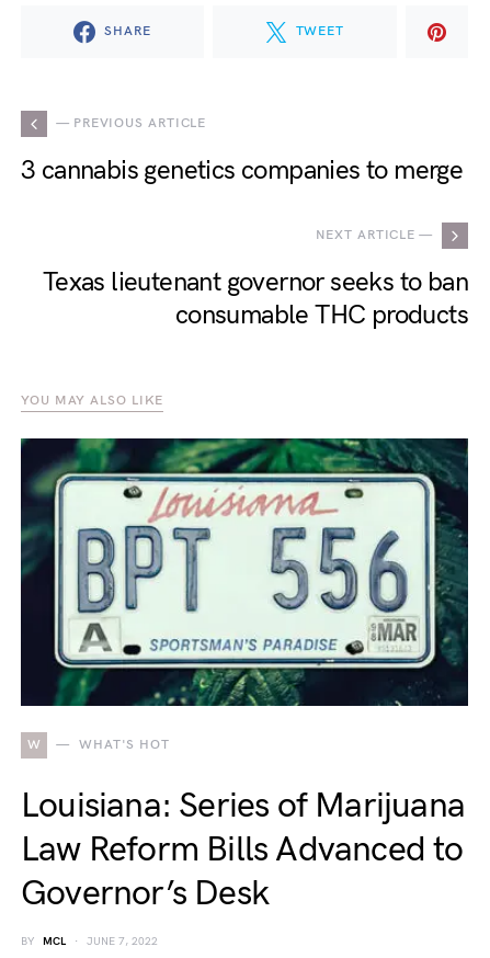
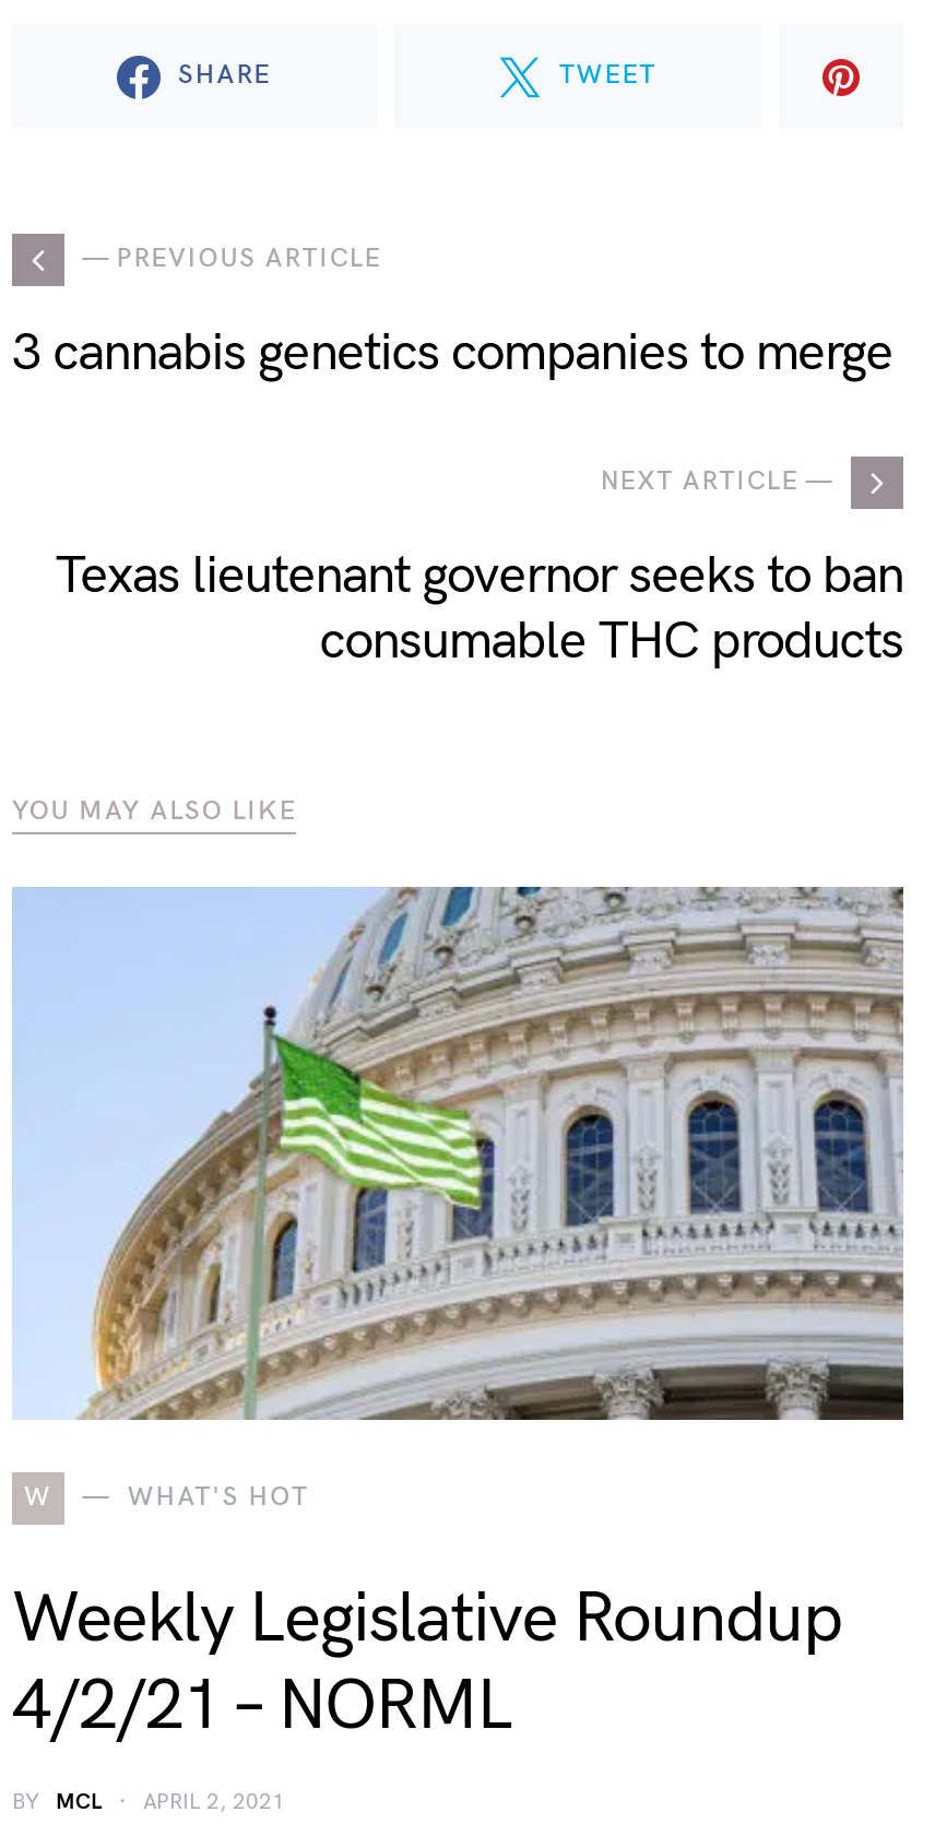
- [image]
+ [image]

- Louisiana: Series of Marijuana
- Law Reform Bills Advanced to
- Governor’s Desk
+ Weekly Legislative Roundup
+ 4/2/21 – NORML

- BY MCL JUNE 7, 2022
+ BY MCL APRIL 2, 2021
